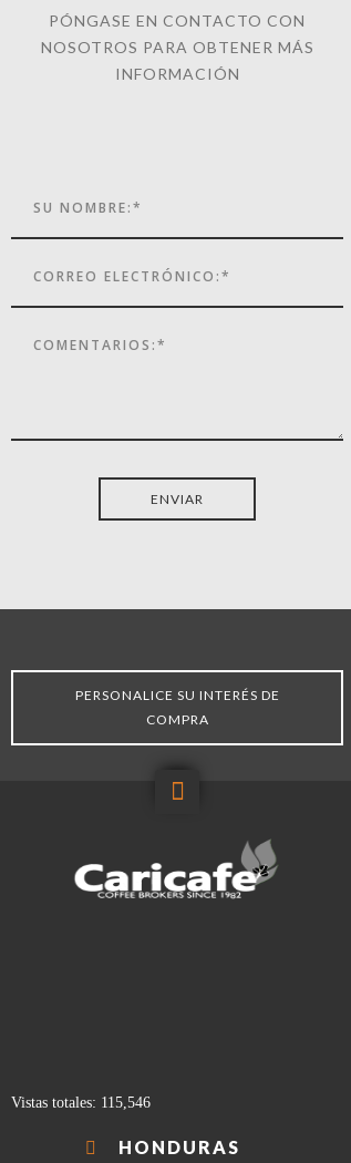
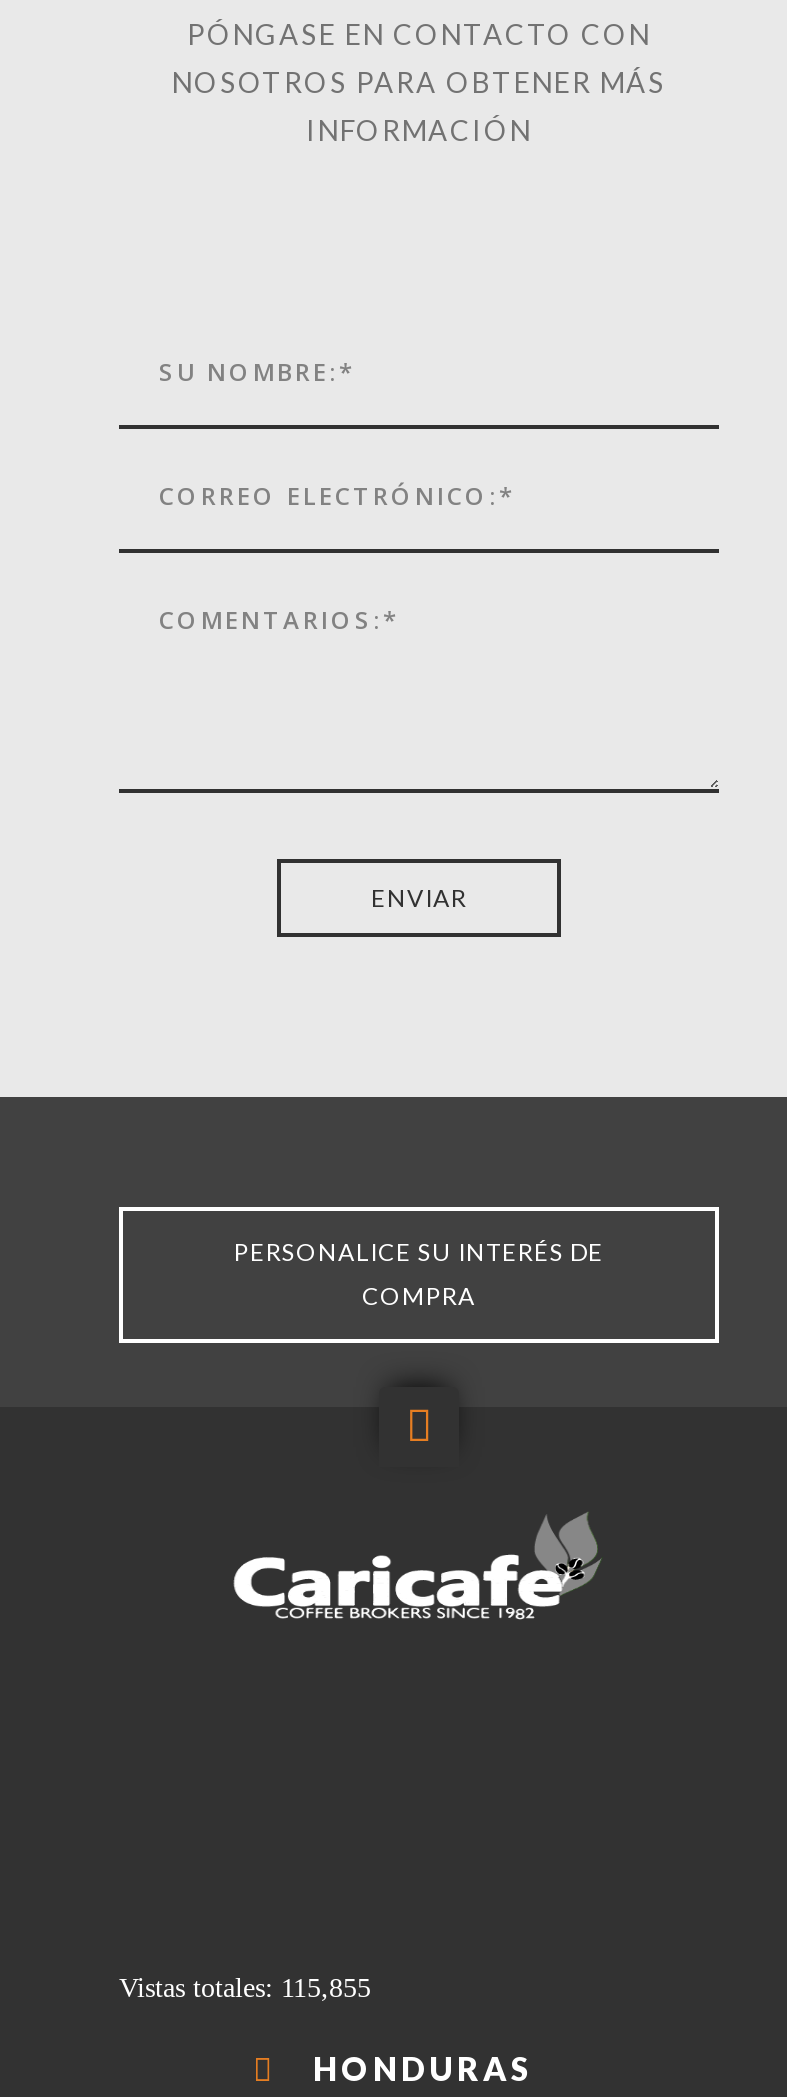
- Vistas totales: 115,546
+ Vistas totales: 115,855
